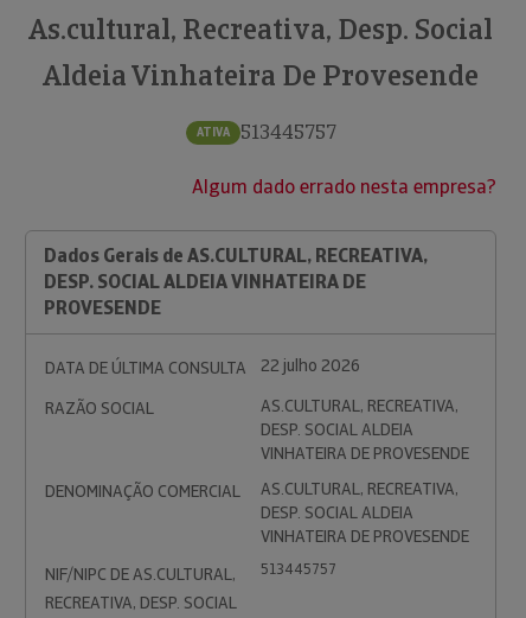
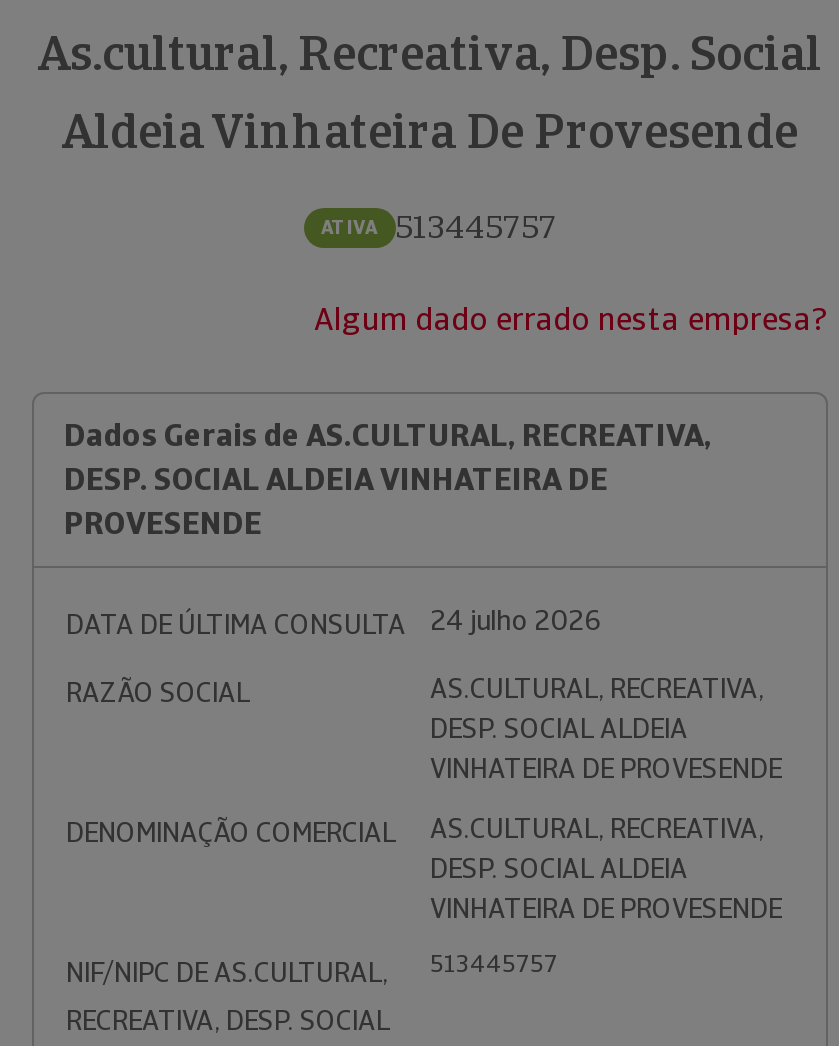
- DATA DE ÚLTIMA CONSULTA 22 julho 2026
+ DATA DE ÚLTIMA CONSULTA 24 julho 2026
